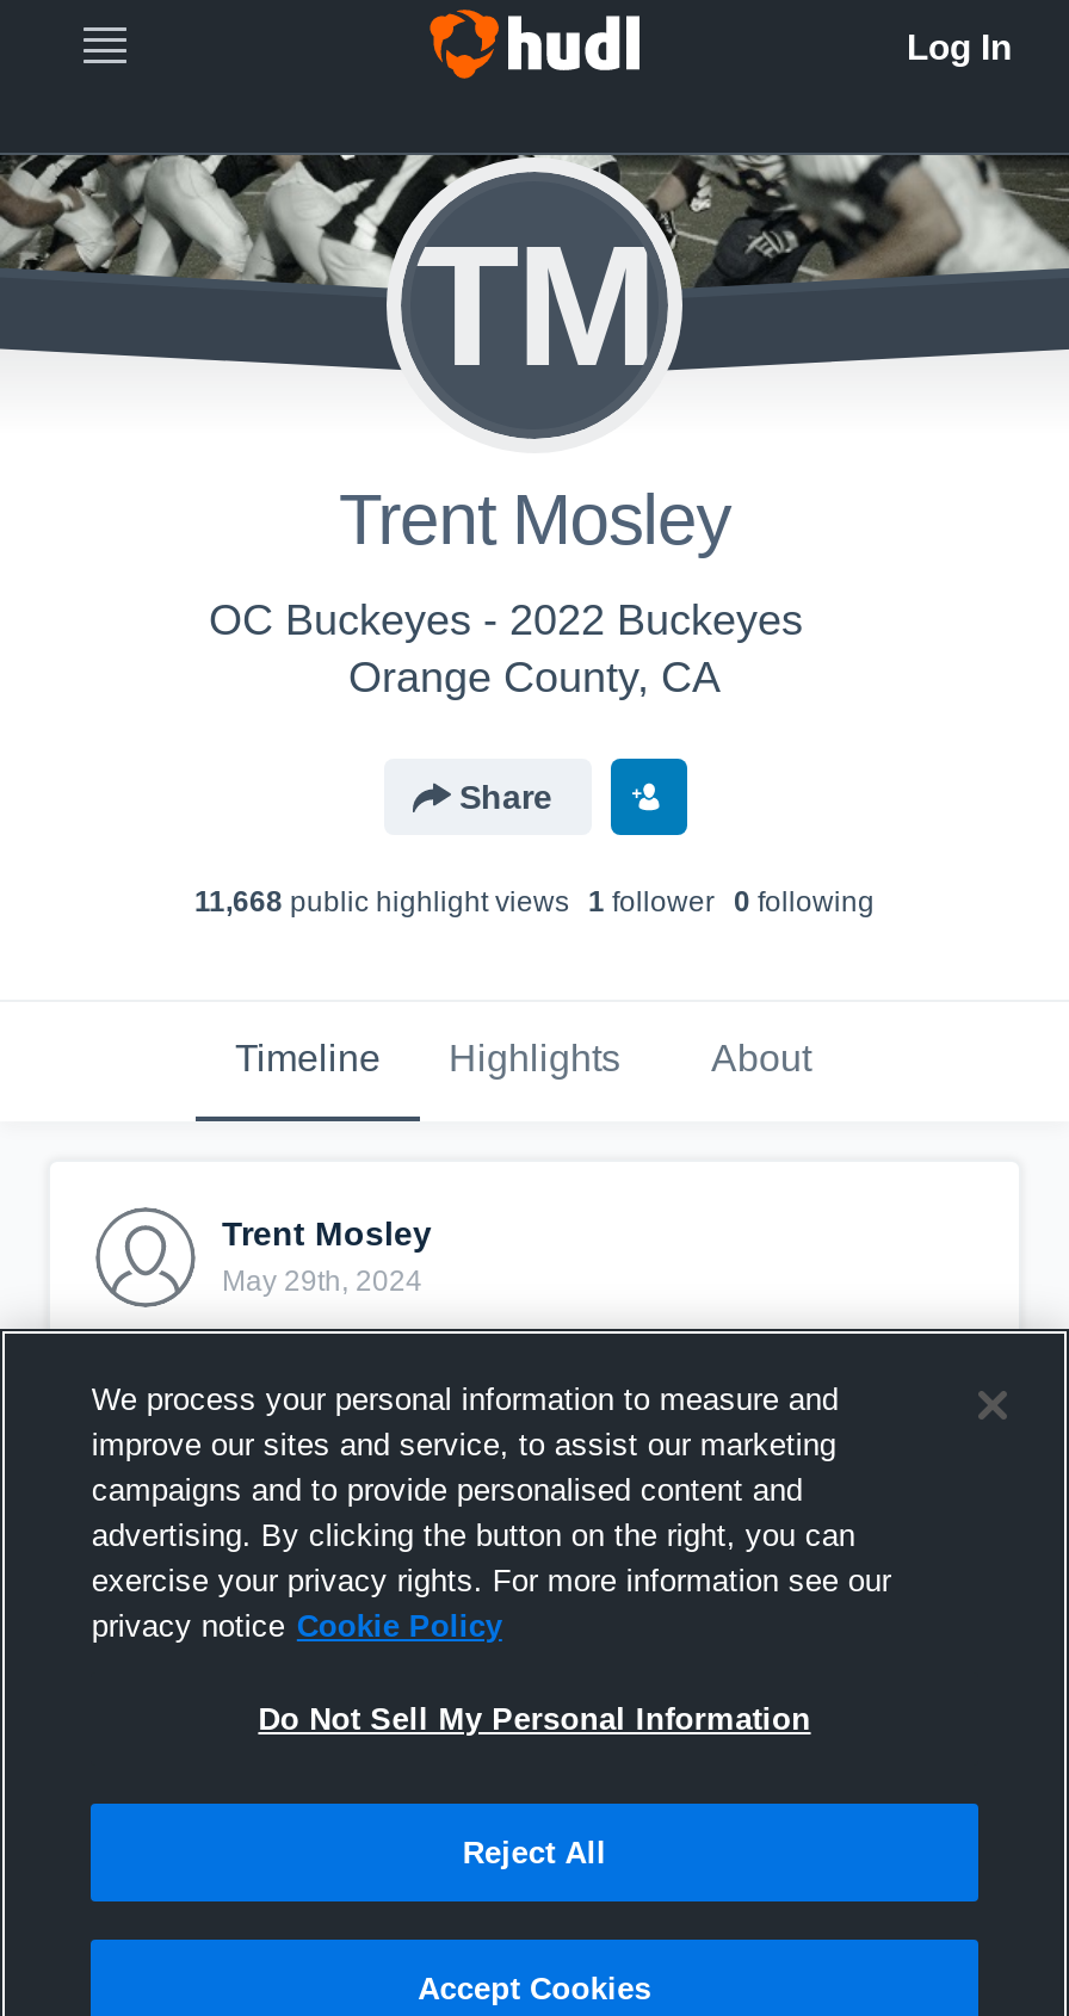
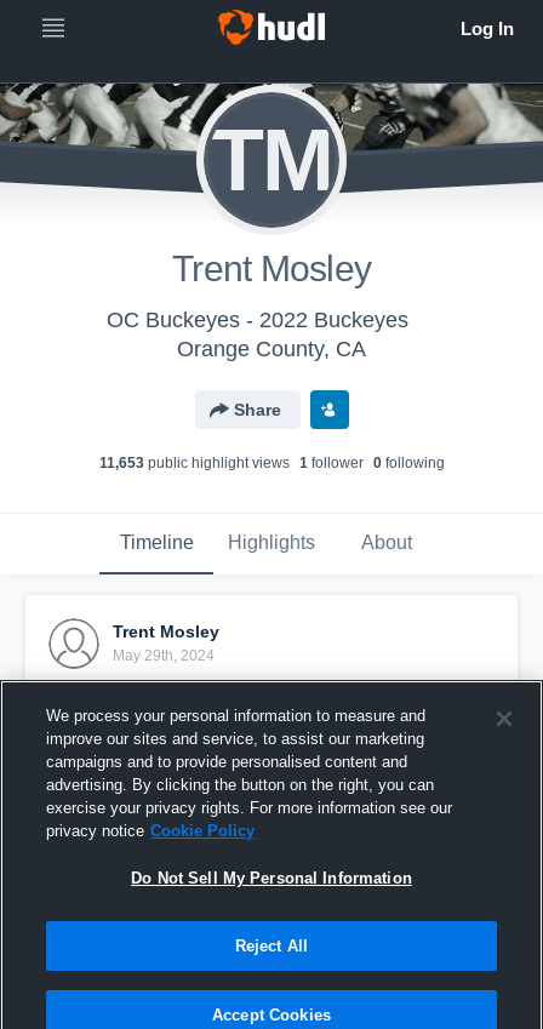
- 11,668 public highlight views 1 follower 0 following
+ 11,653 public highlight views 1 follower 0 following
